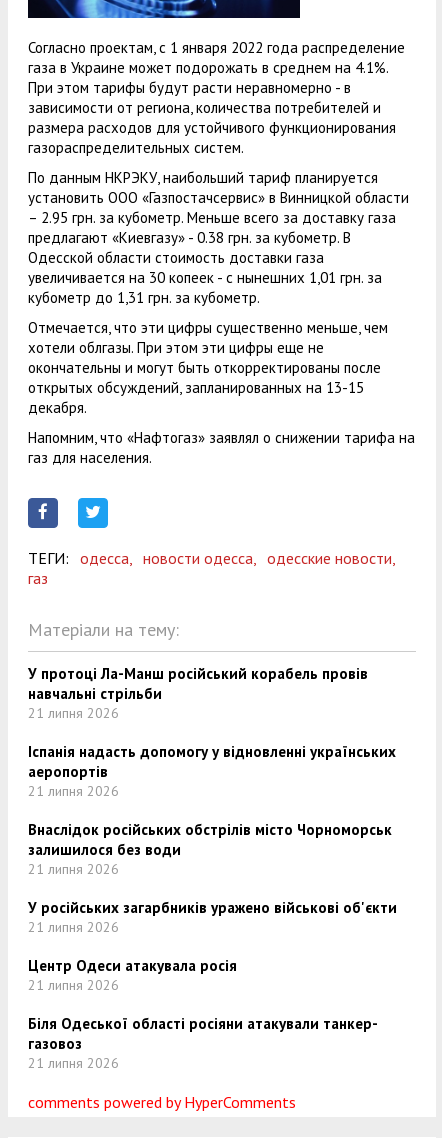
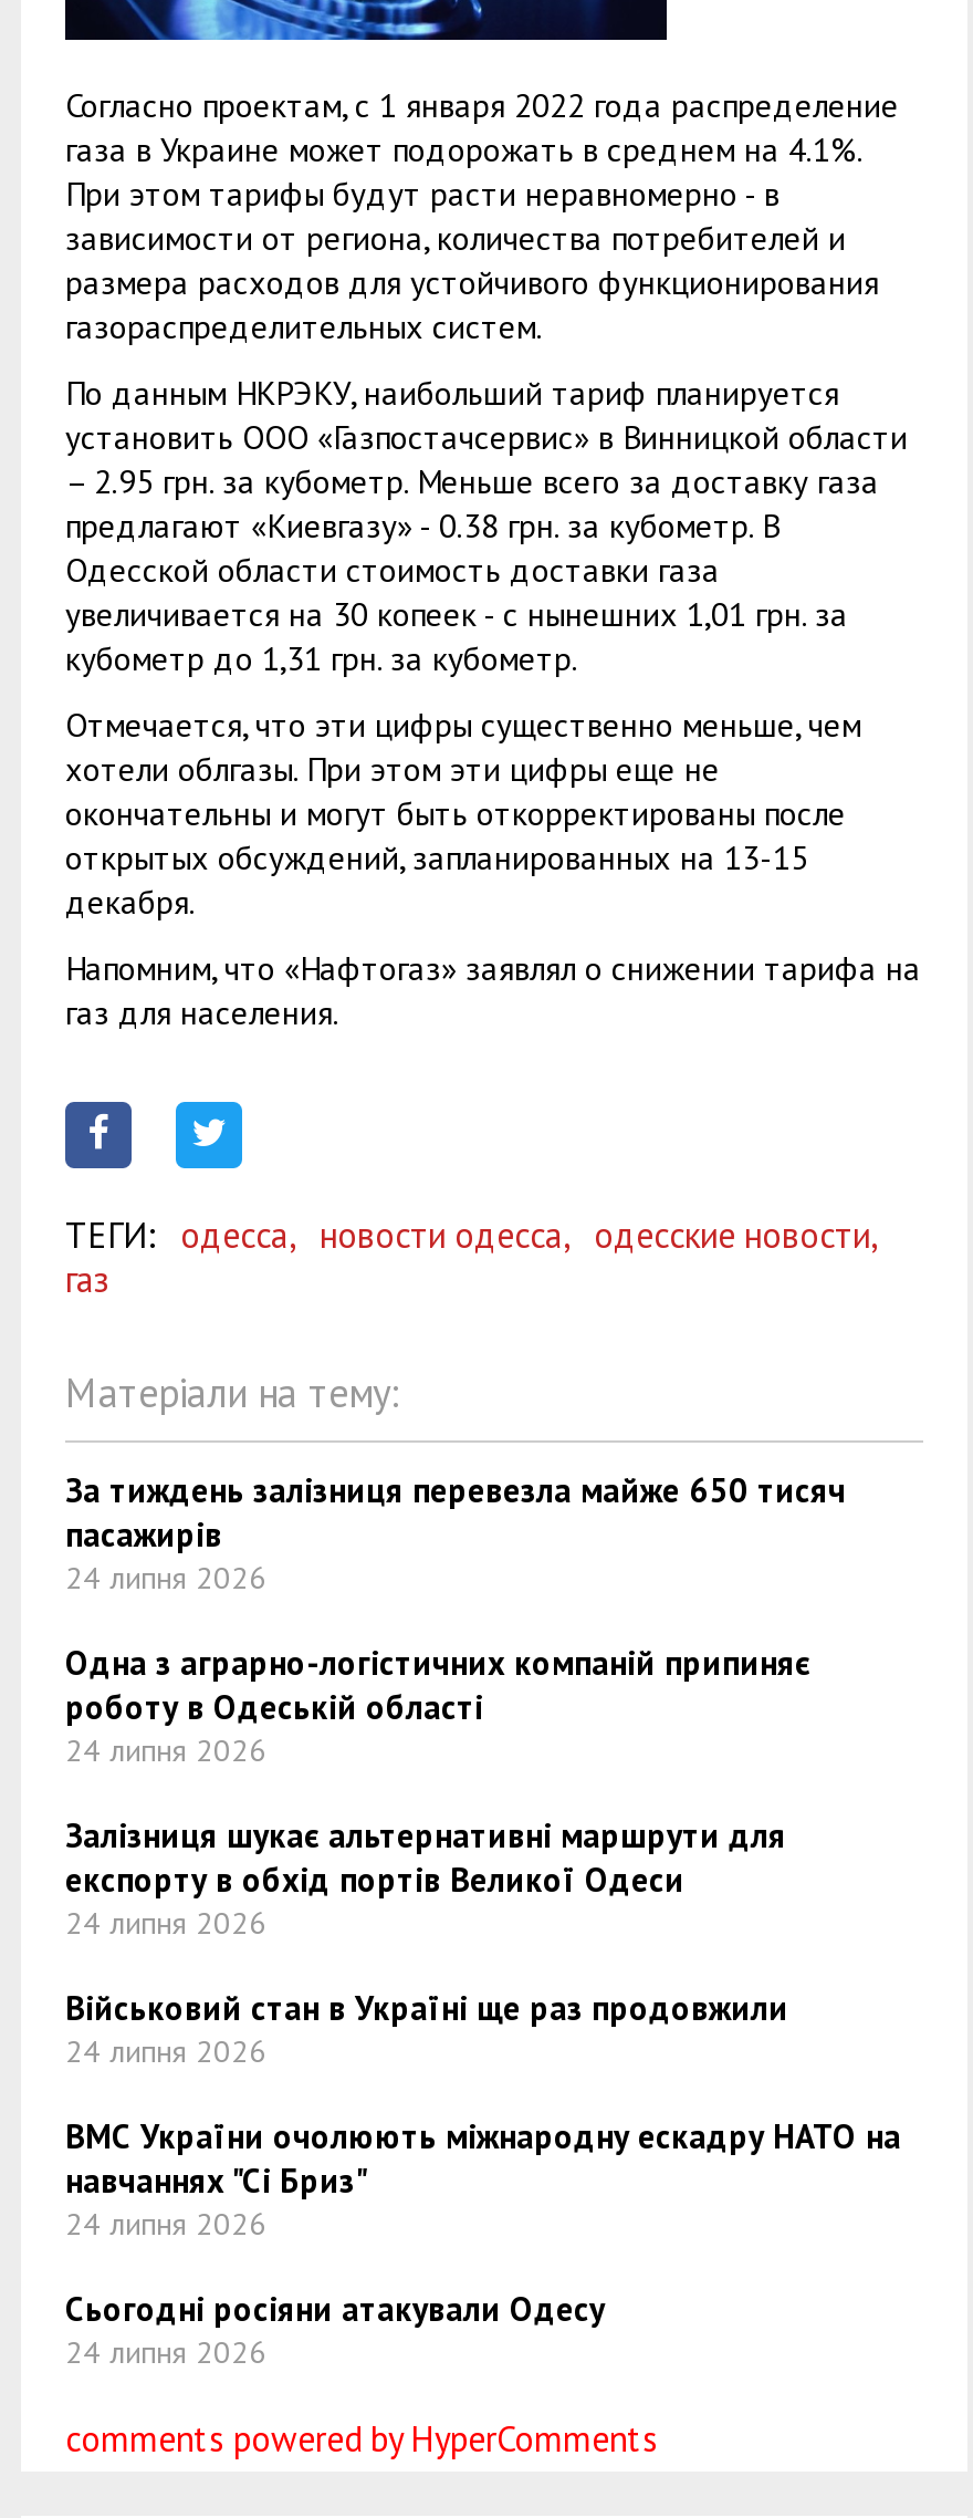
- У протоці Ла-Манш російський корабель провів
- навчальні стрільби
- 21 липня 2026
+ За тиждень залізниця перевезла майже 650 тисяч
+ пасажирів
+ 24 липня 2026

- Іспанія надасть допомогу у відновленні українських
- аеропортів
- 21 липня 2026
+ Одна з аграрно-логістичних компаній припиняє
+ роботу в Одеській області
+ 24 липня 2026

- Внаслідок російських обстрілів місто Чорноморськ
- залишилося без води
- 21 липня 2026
+ Залізниця шукає альтернативні маршрути для
+ експорту в обхід портів Великої Одеси
+ 24 липня 2026

- У російських загарбників уражено військові об'єкти
- 21 липня 2026
+ Військовий стан в Україні ще раз продовжили
+ 24 липня 2026

- Центр Одеси атакувала росія
- 21 липня 2026
+ ВМС України очолюють міжнародну ескадру НАТО на
+ навчаннях "Сі Бриз"
+ 24 липня 2026

- Біля Одеської області росіяни атакували танкер-
- газовоз
- 21 липня 2026
+ Сьогодні росіяни атакували Одесу
+ 24 липня 2026
